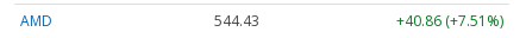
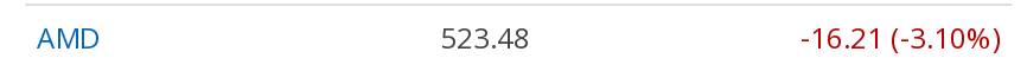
- 544.43
+ 523.48

- +40.86 (+7.51%)
+ -16.21 (-3.10%)
